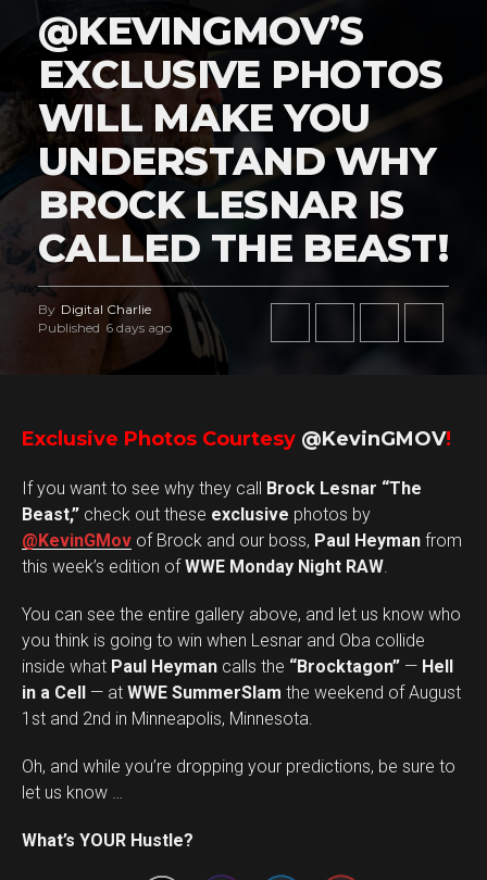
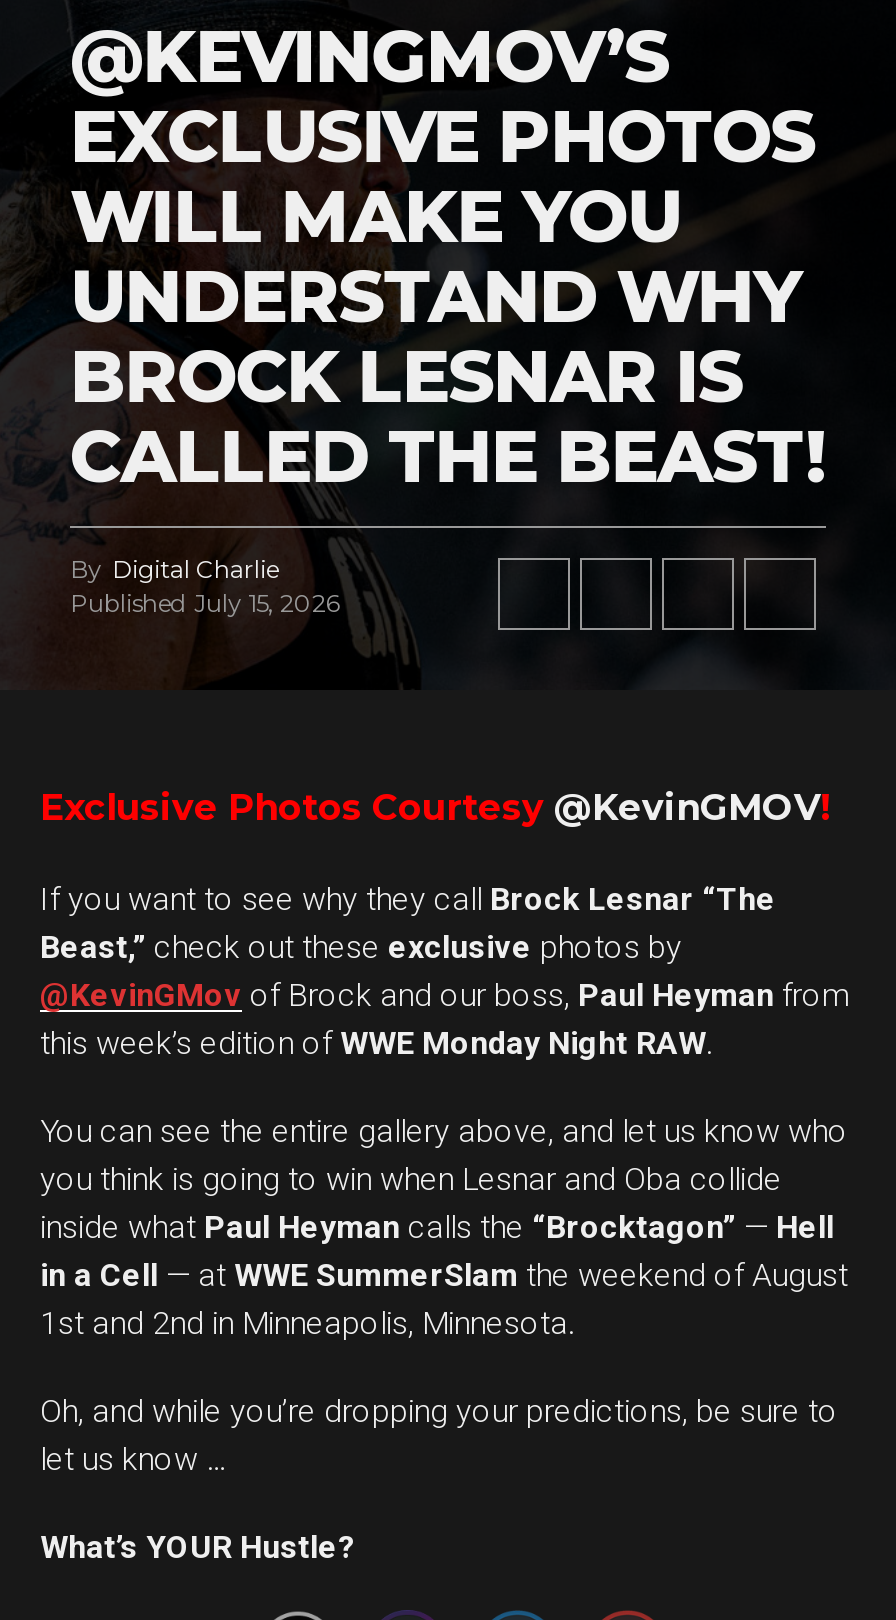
- Published 6 days ago
+ Published July 15, 2026
